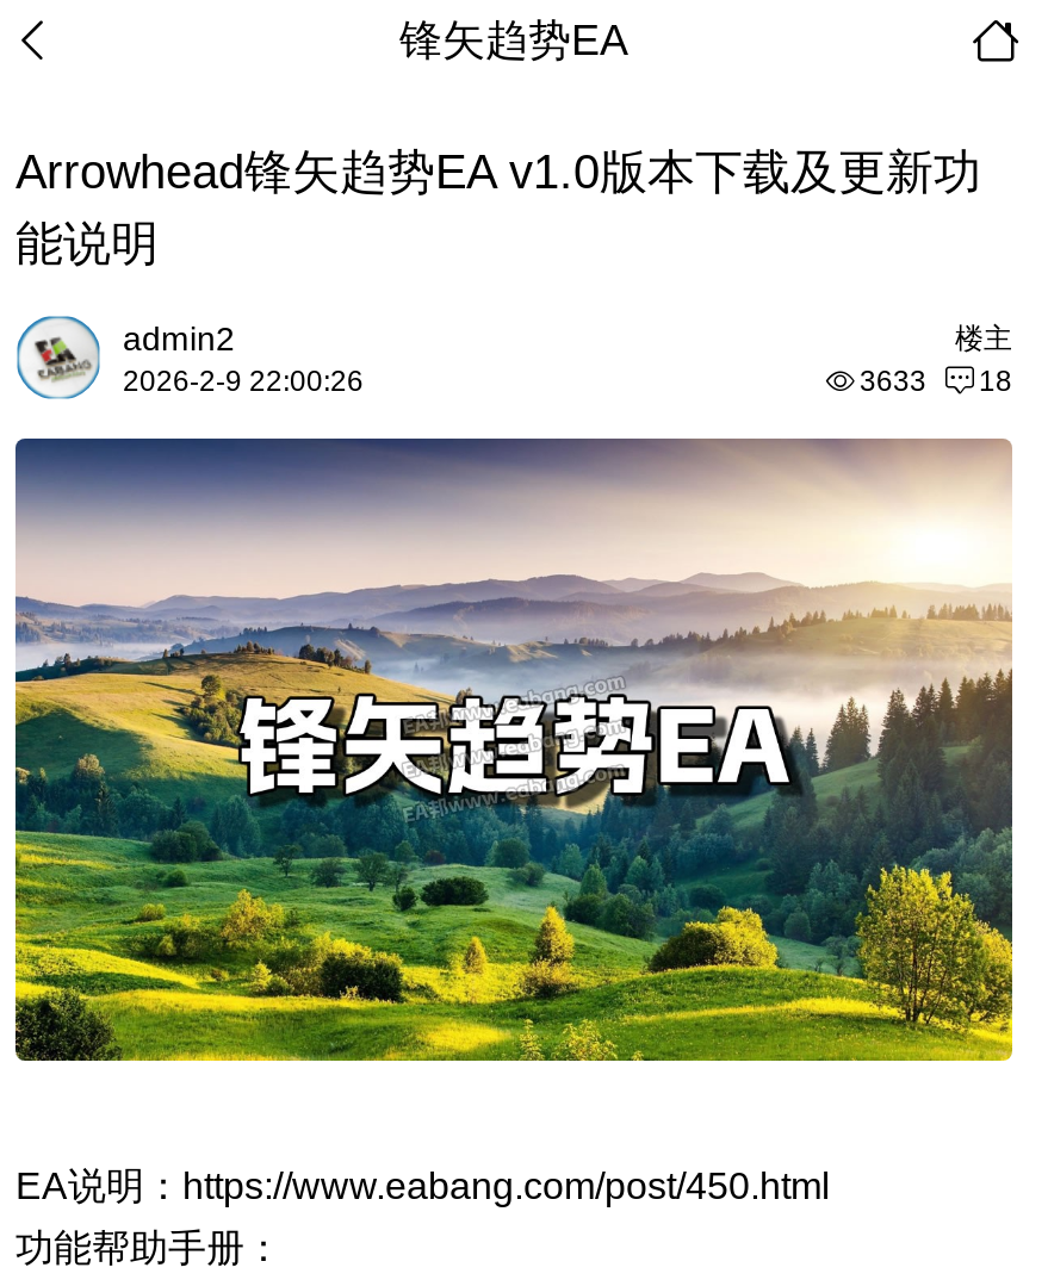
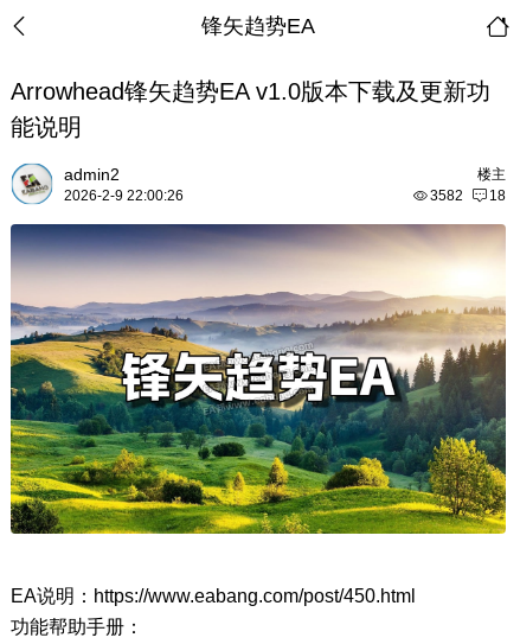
- 3633 18
+ 3582 18
